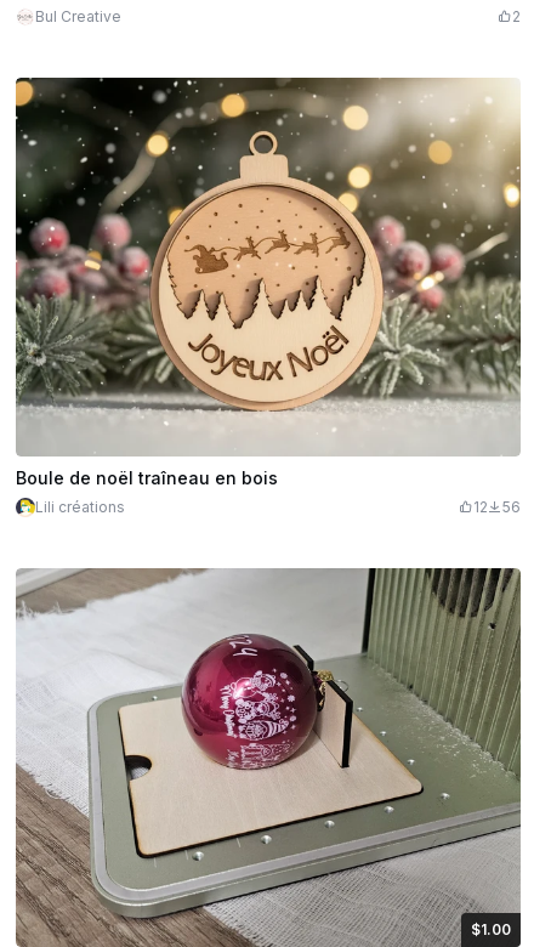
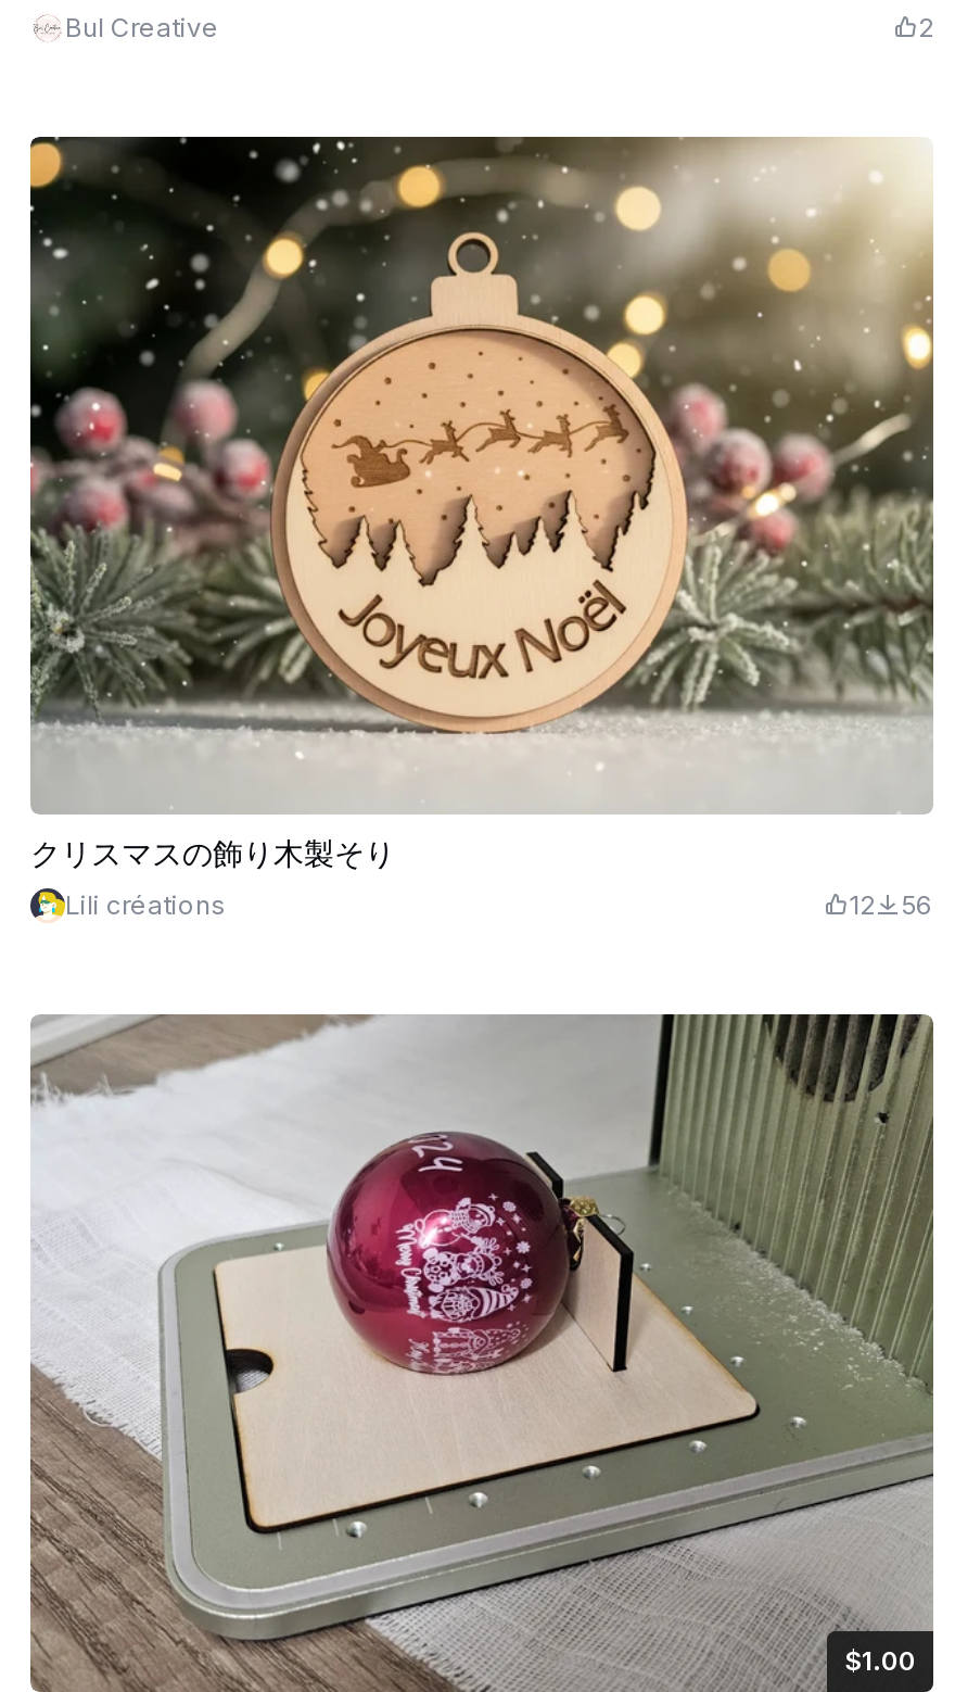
- Boule de noël traîneau en bois
+ クリスマスの飾り木製そり
